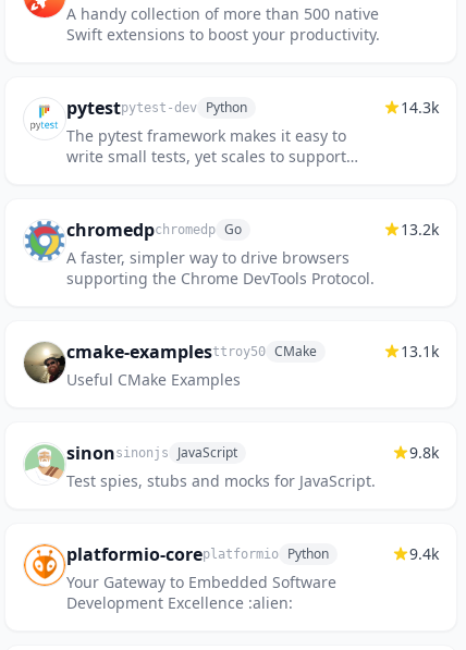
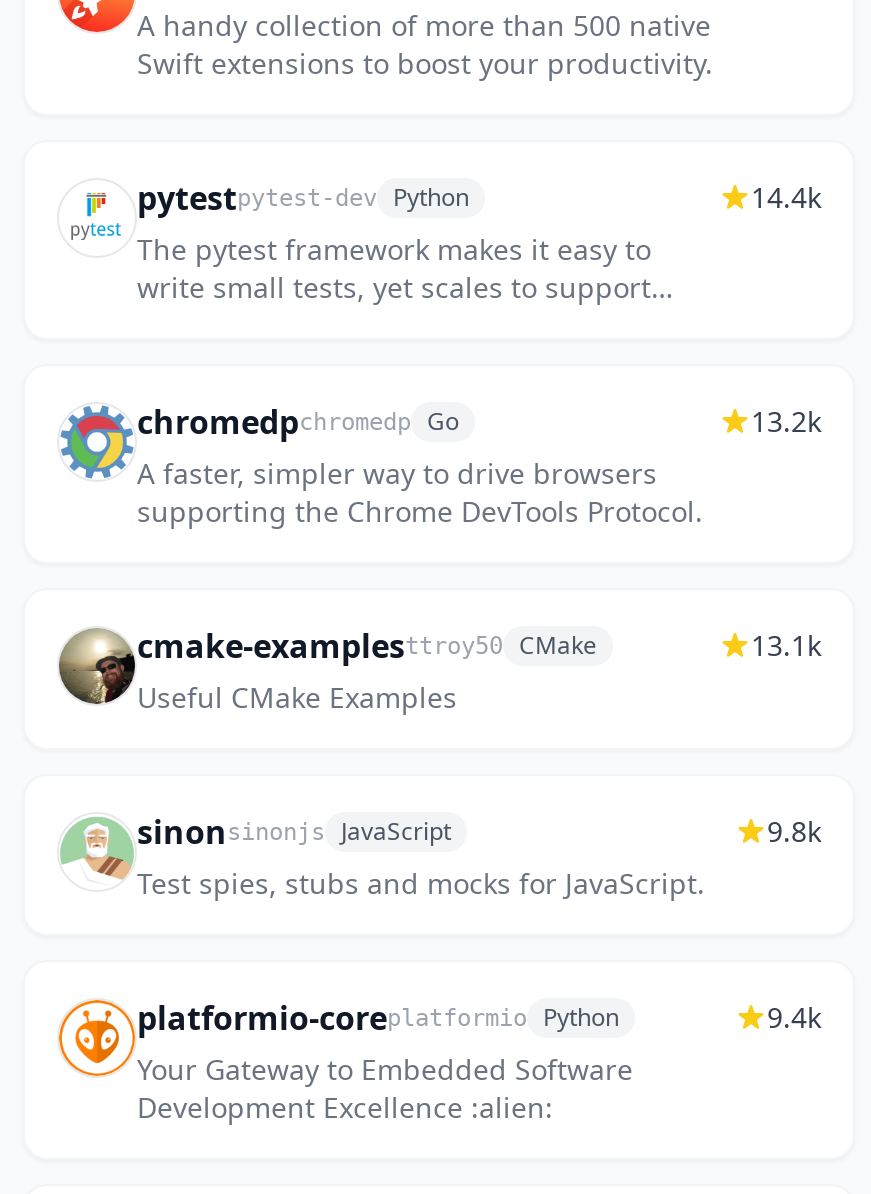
- 14.3k
+ 14.4k
